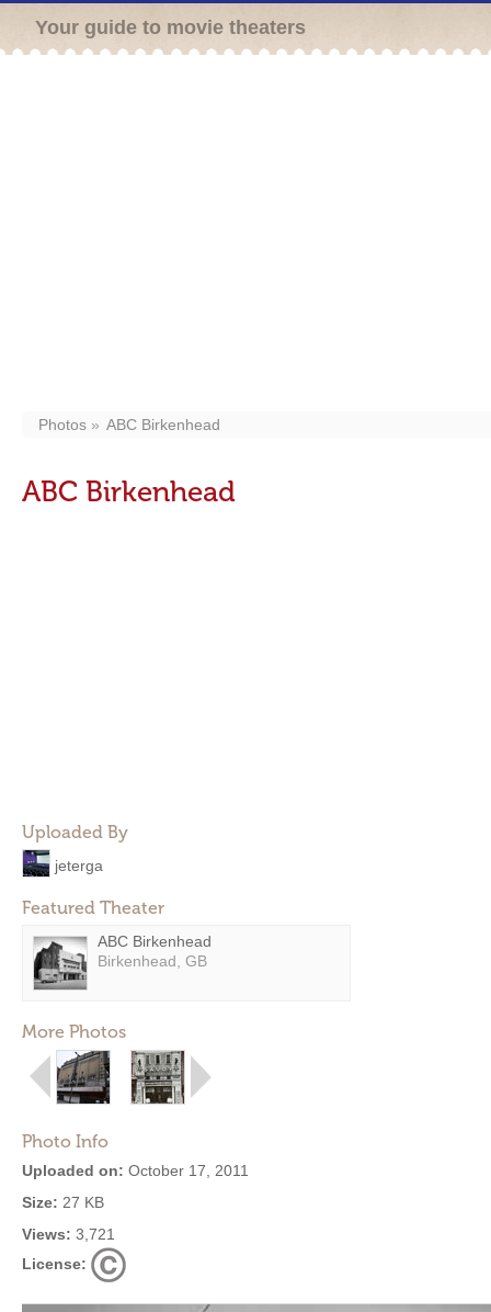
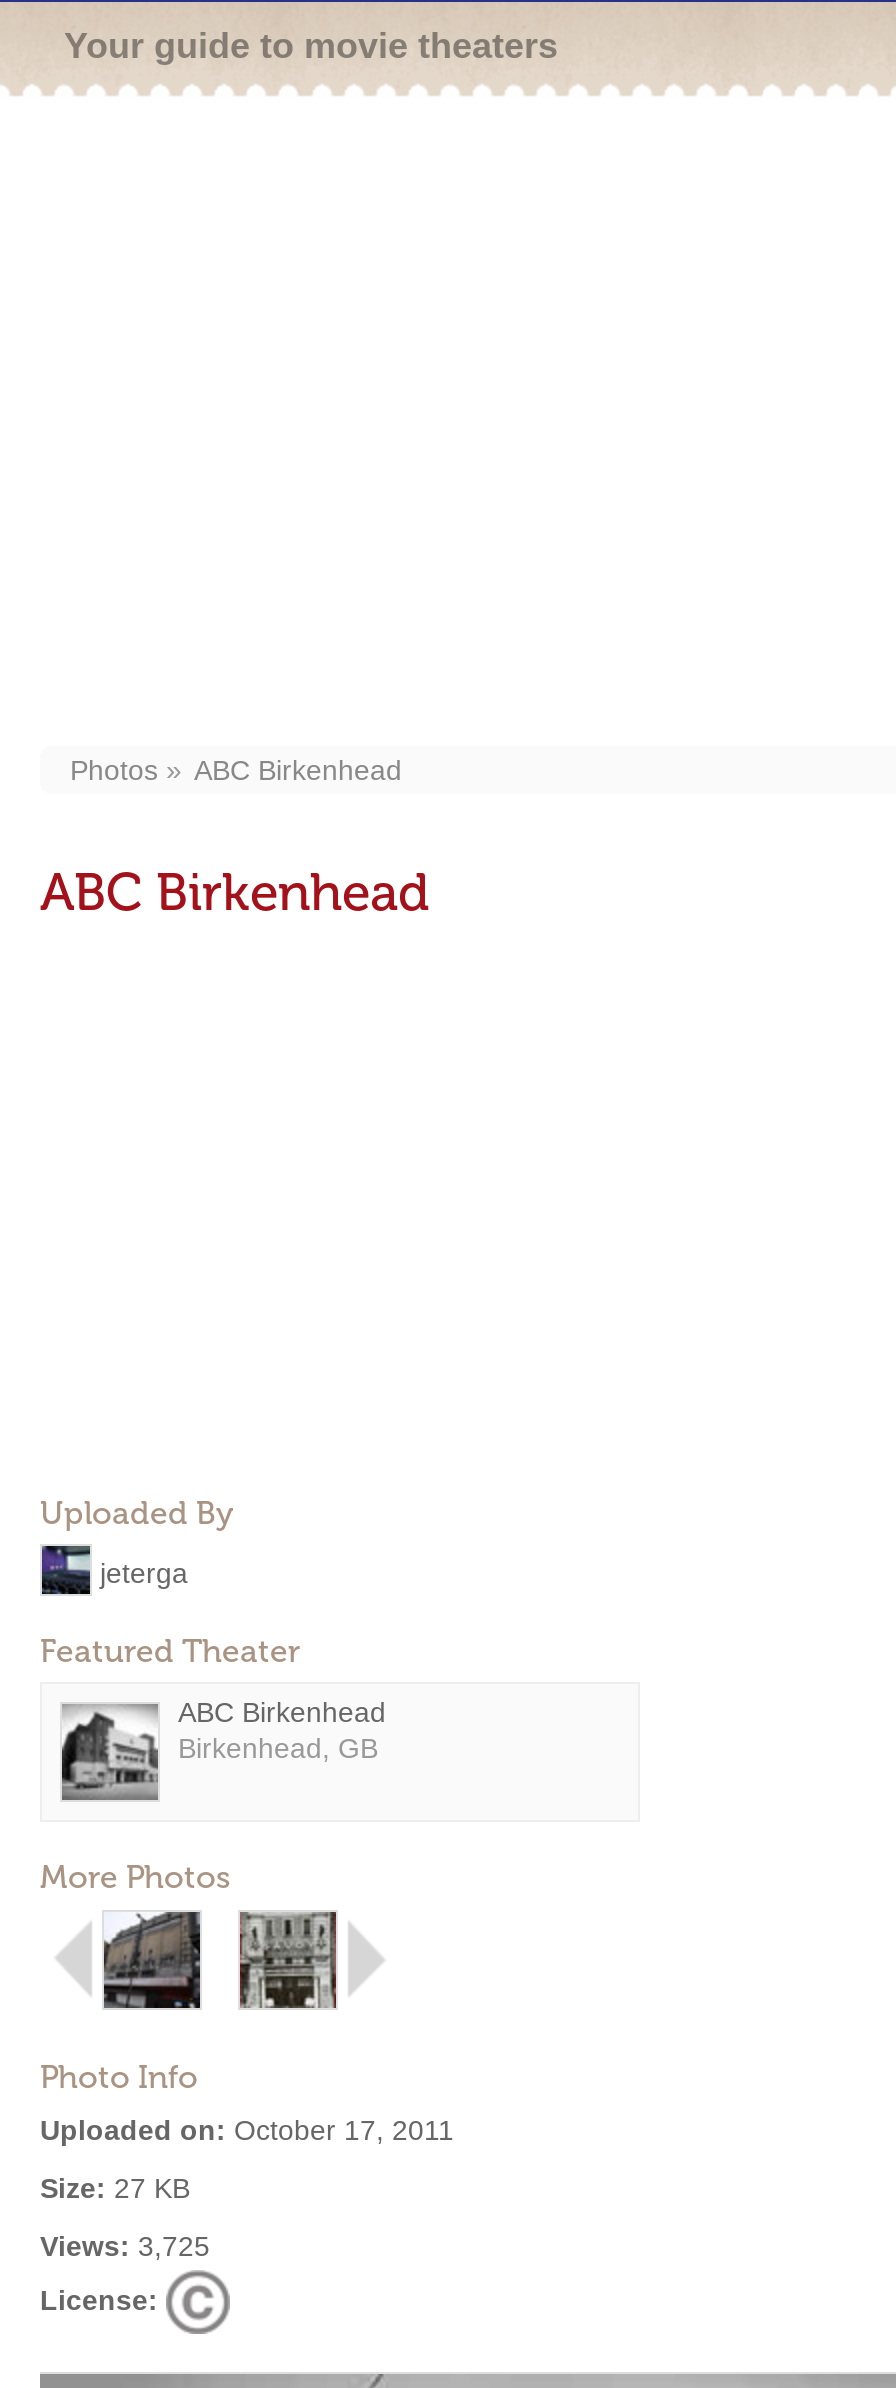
- Views: 3,721
+ Views: 3,725
